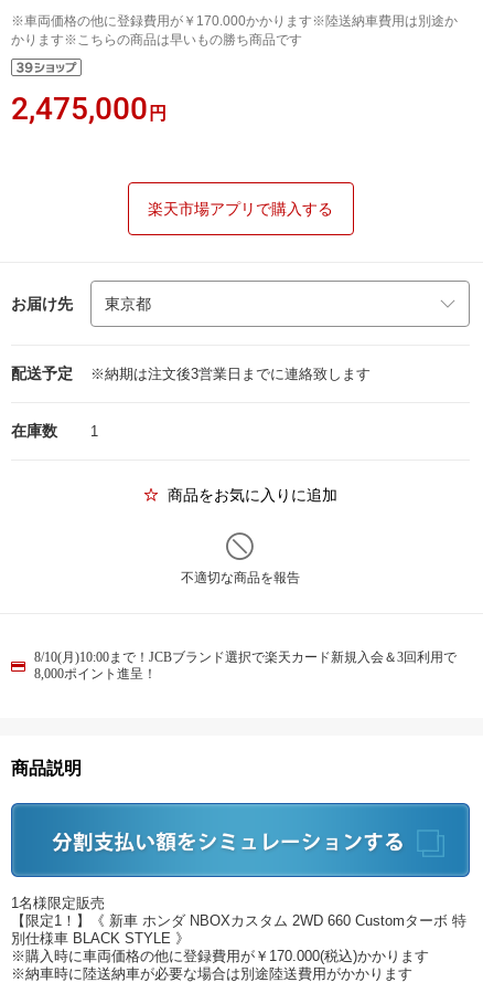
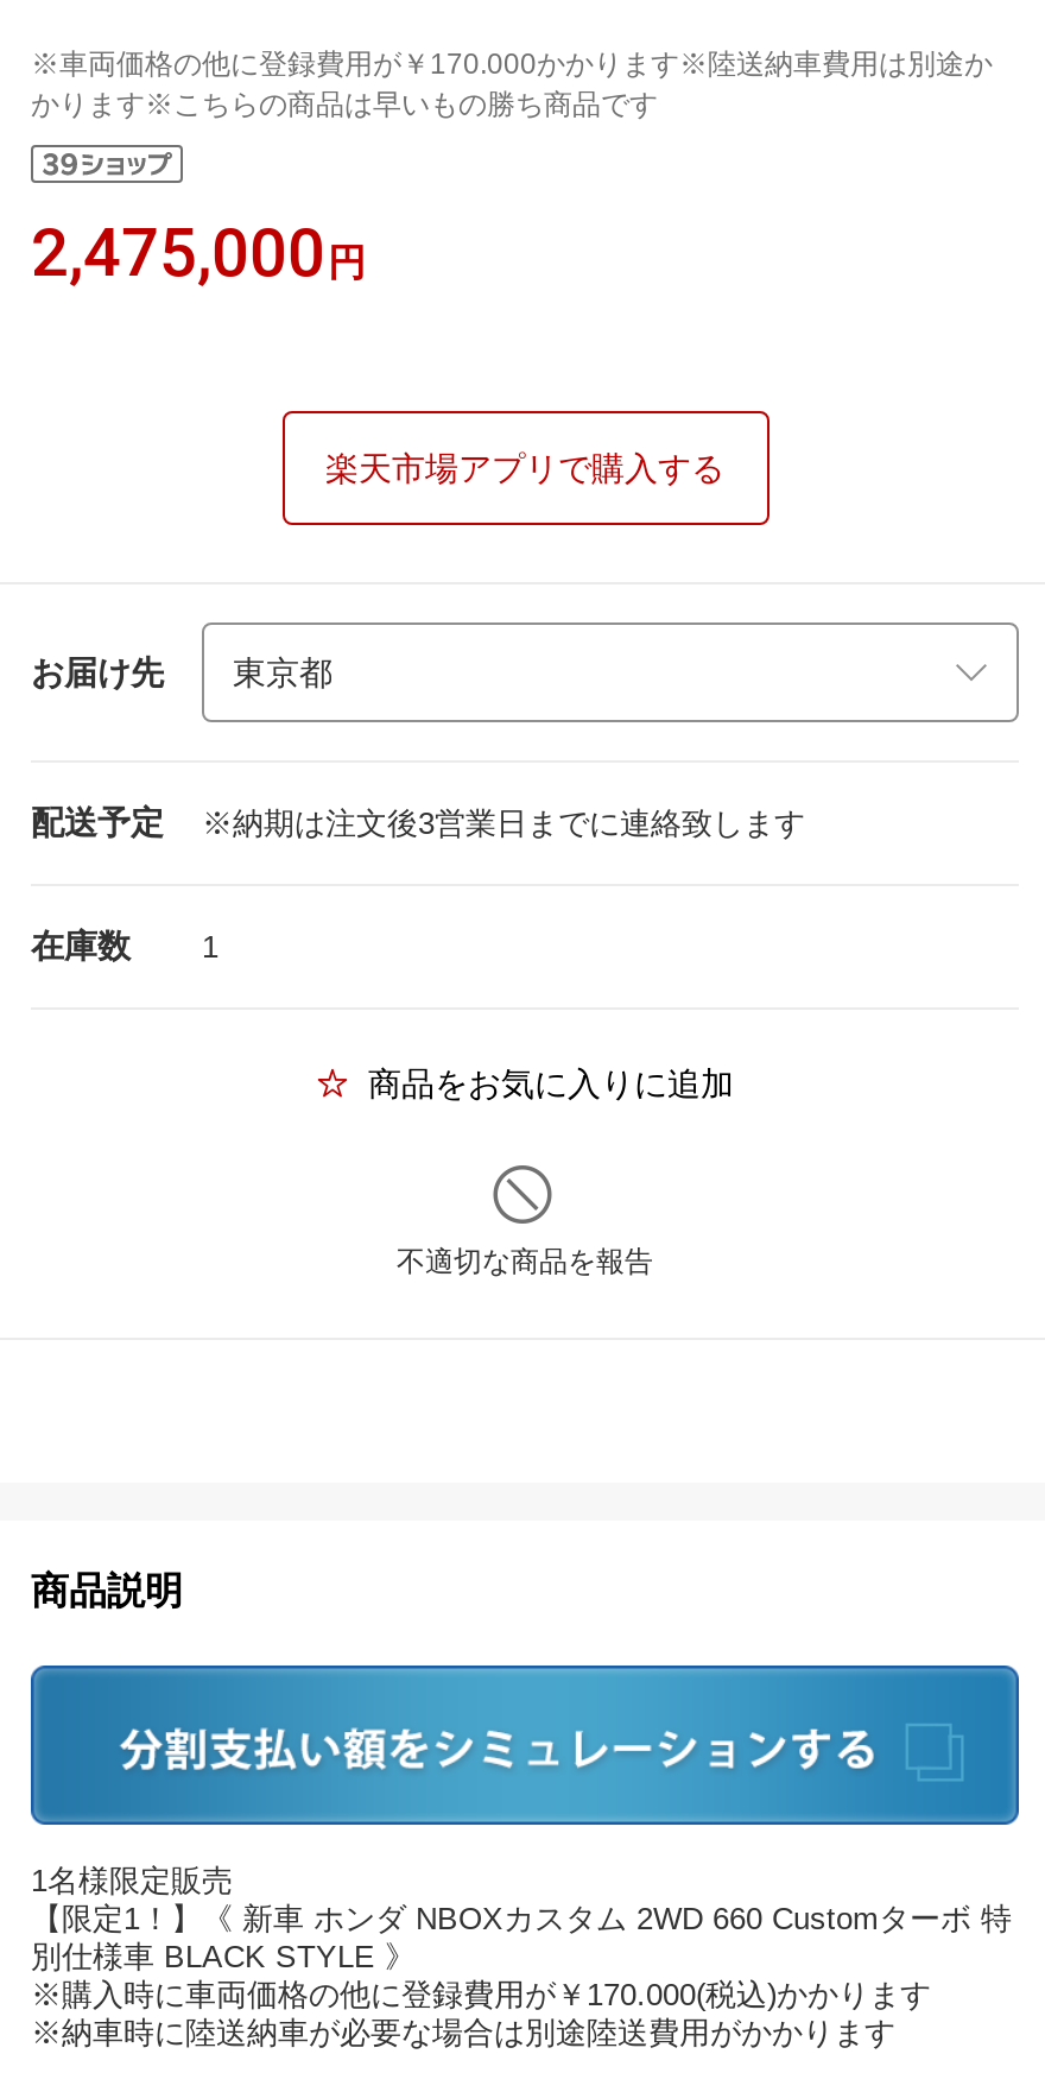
- 8/10(月)10:00まで！JCBブランド選択で楽天カード新規入会＆3回利用で
- 8,000ポイント進呈！
